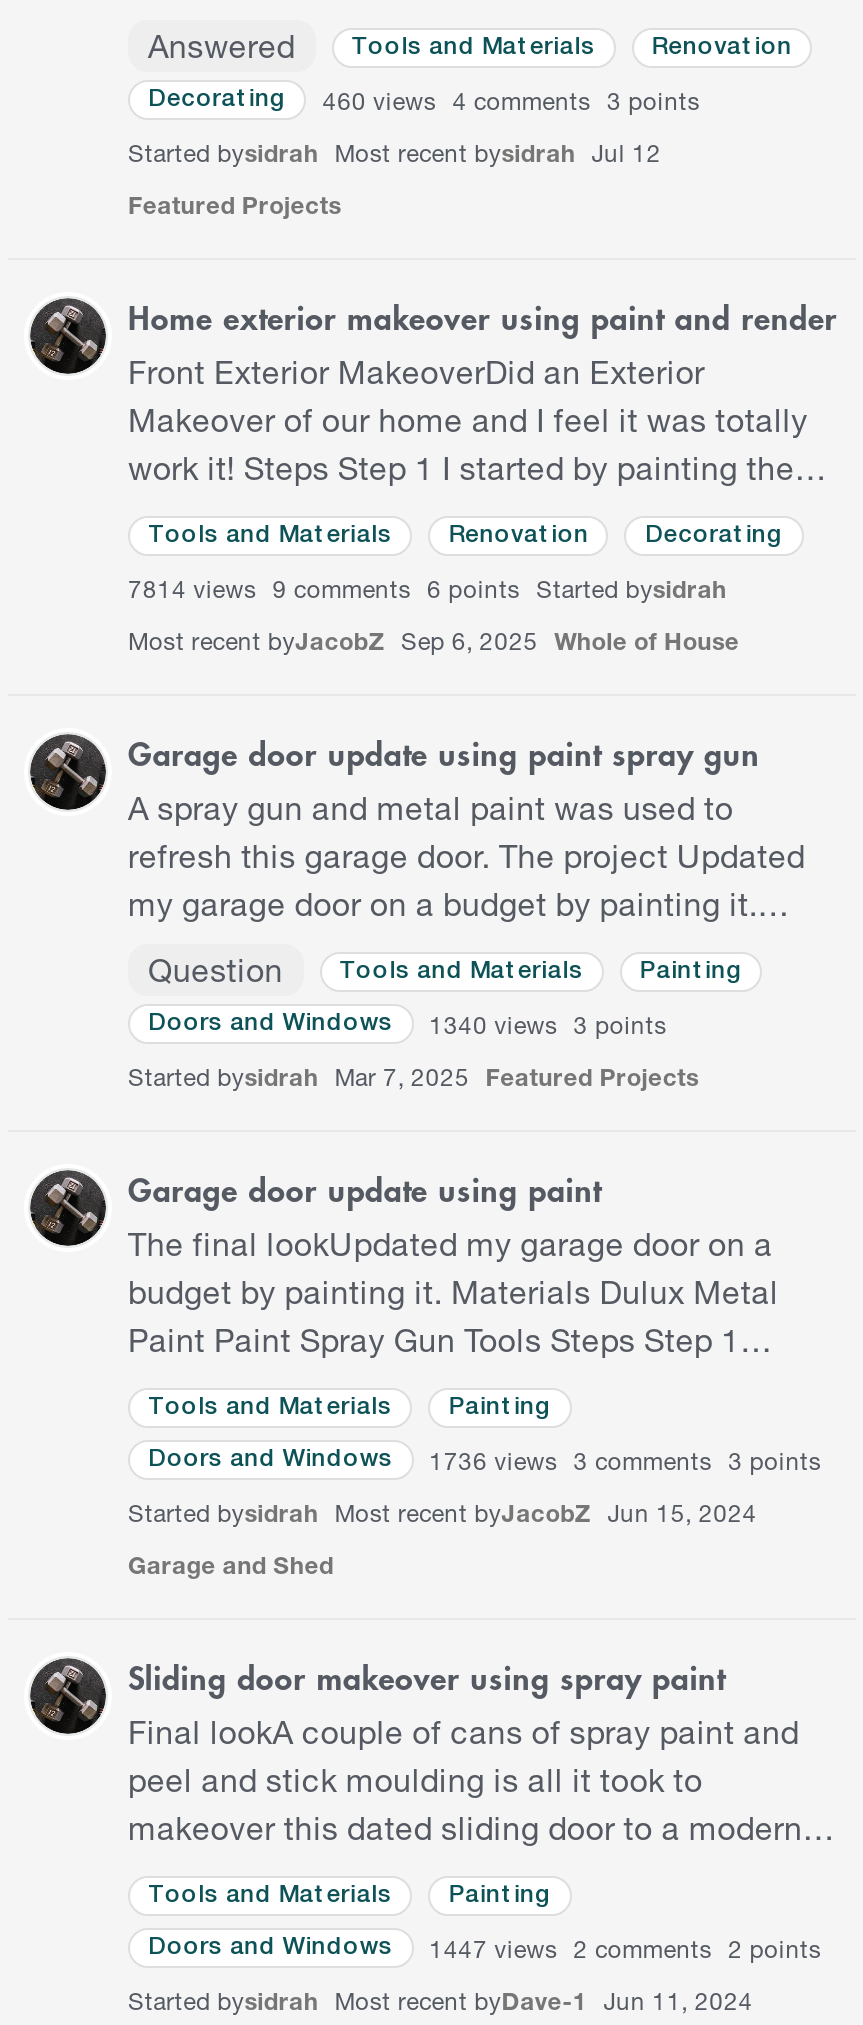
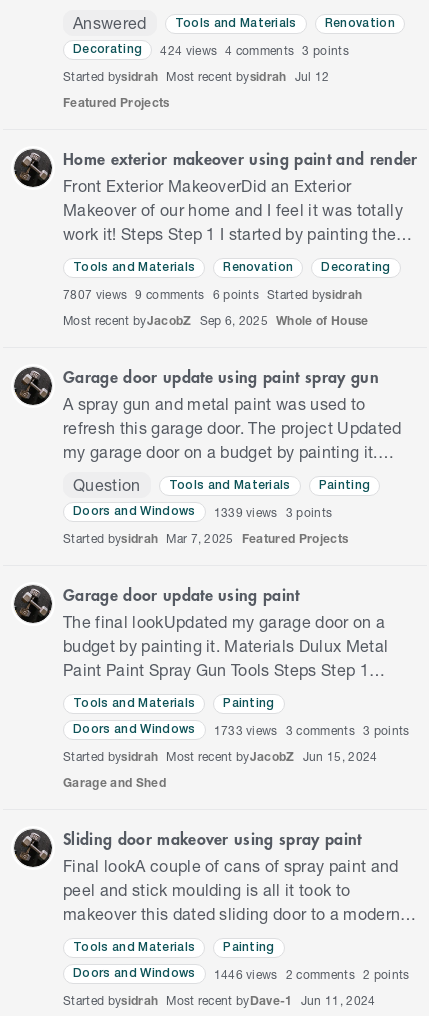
- 460 views 4 comments 3 points
+ 424 views 4 comments 3 points

- 7814 views 9 comments 6 points Started bysidrah
+ 7807 views 9 comments 6 points Started bysidrah

- Doors and Windows 1340 views 3 points
+ Doors and Windows 1339 views 3 points

- 1736 views 3 comments 3 points
+ 1733 views 3 comments 3 points

- 1447 views 2 comments 2 points
+ 1446 views 2 comments 2 points
